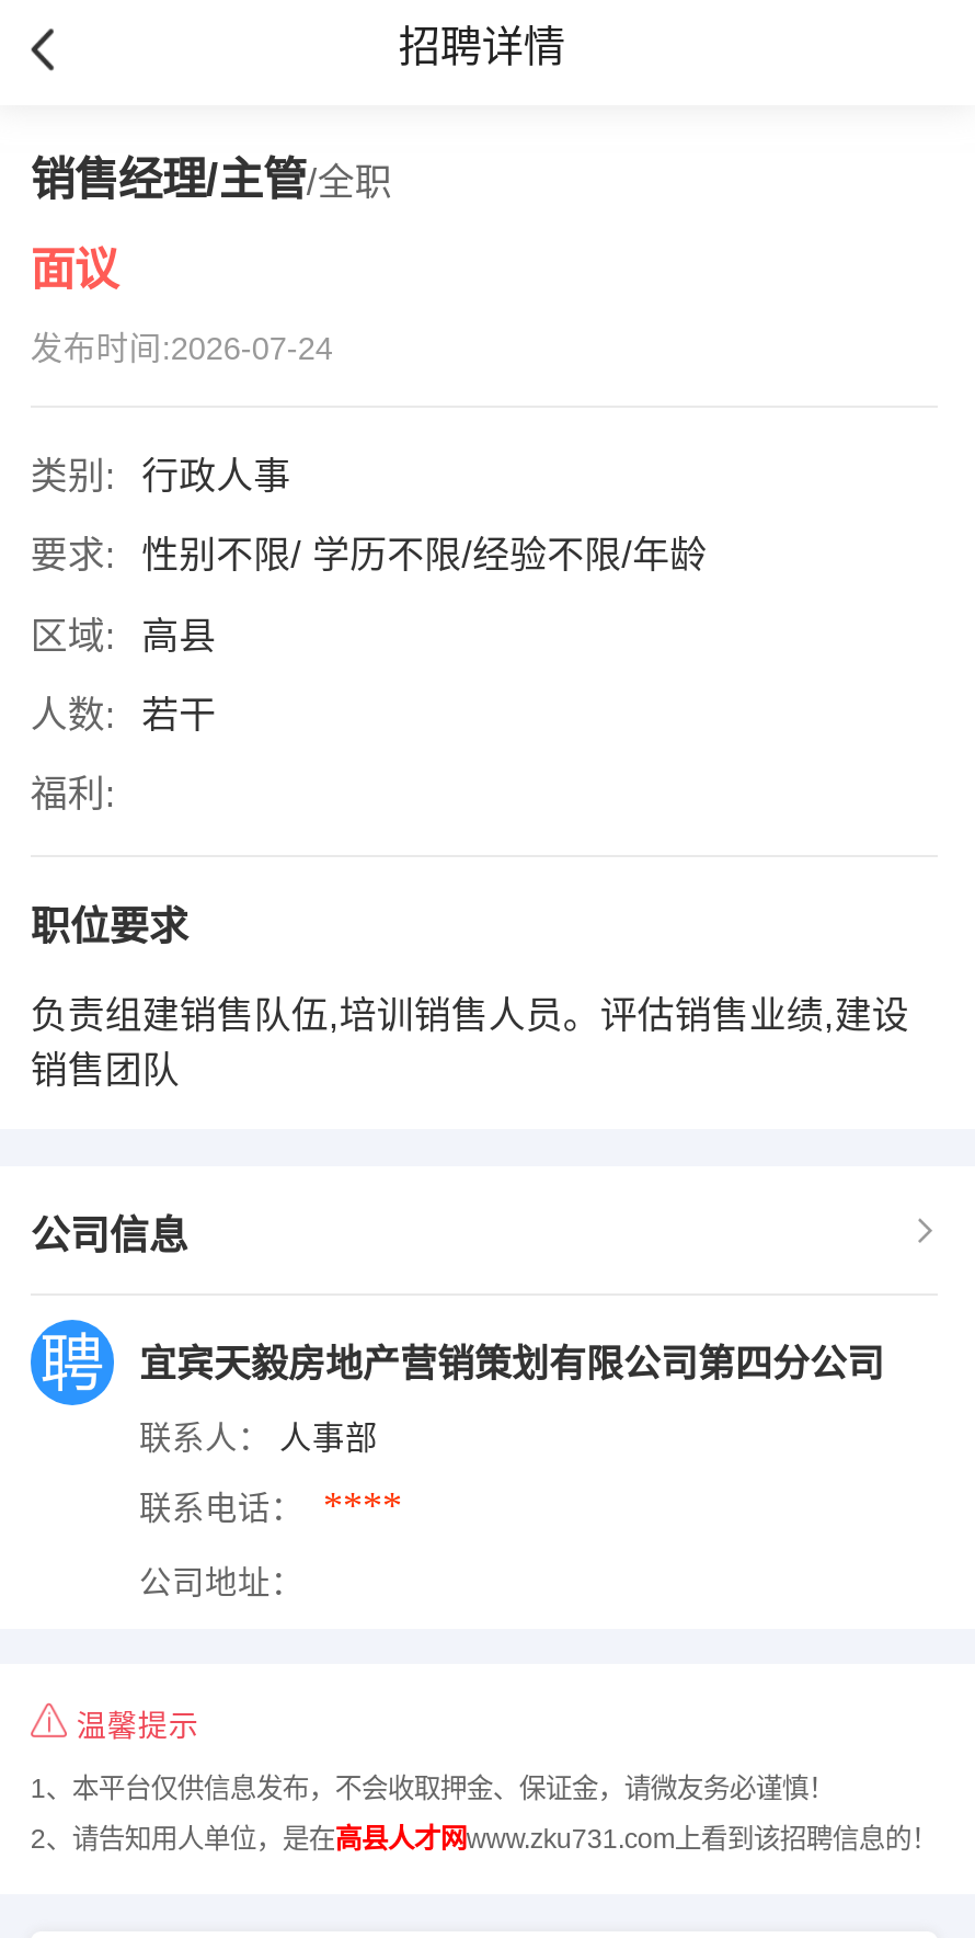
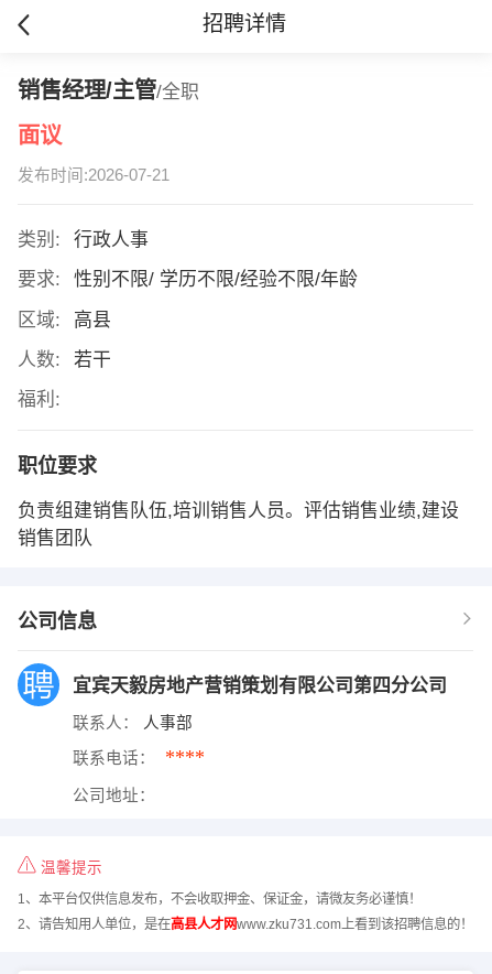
- 发布时间:2026-07-24
+ 发布时间:2026-07-21
